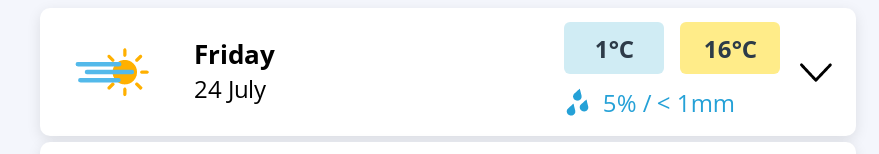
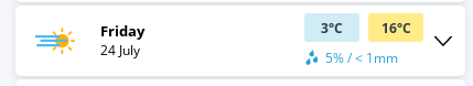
- 1°C
+ 3°C
